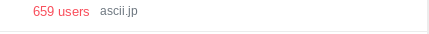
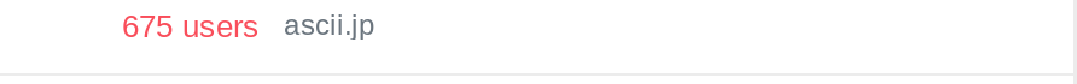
- 659 users ascii.jp
+ 675 users ascii.jp
